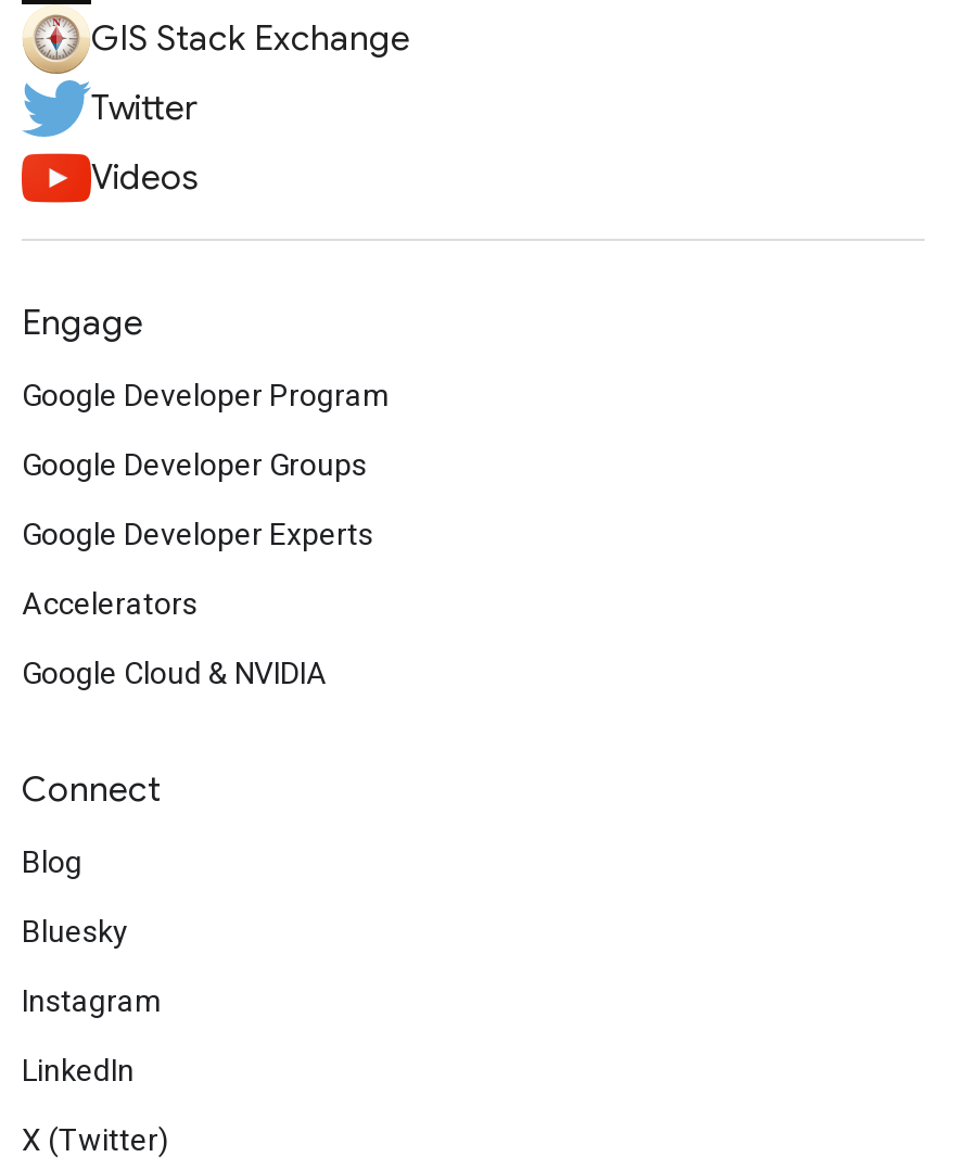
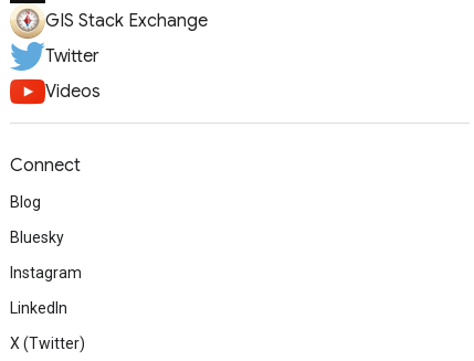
- Engage
- Google Developer Program
- Google Developer Groups
- Google Developer Experts
- Accelerators
- Google Cloud & NVIDIA
